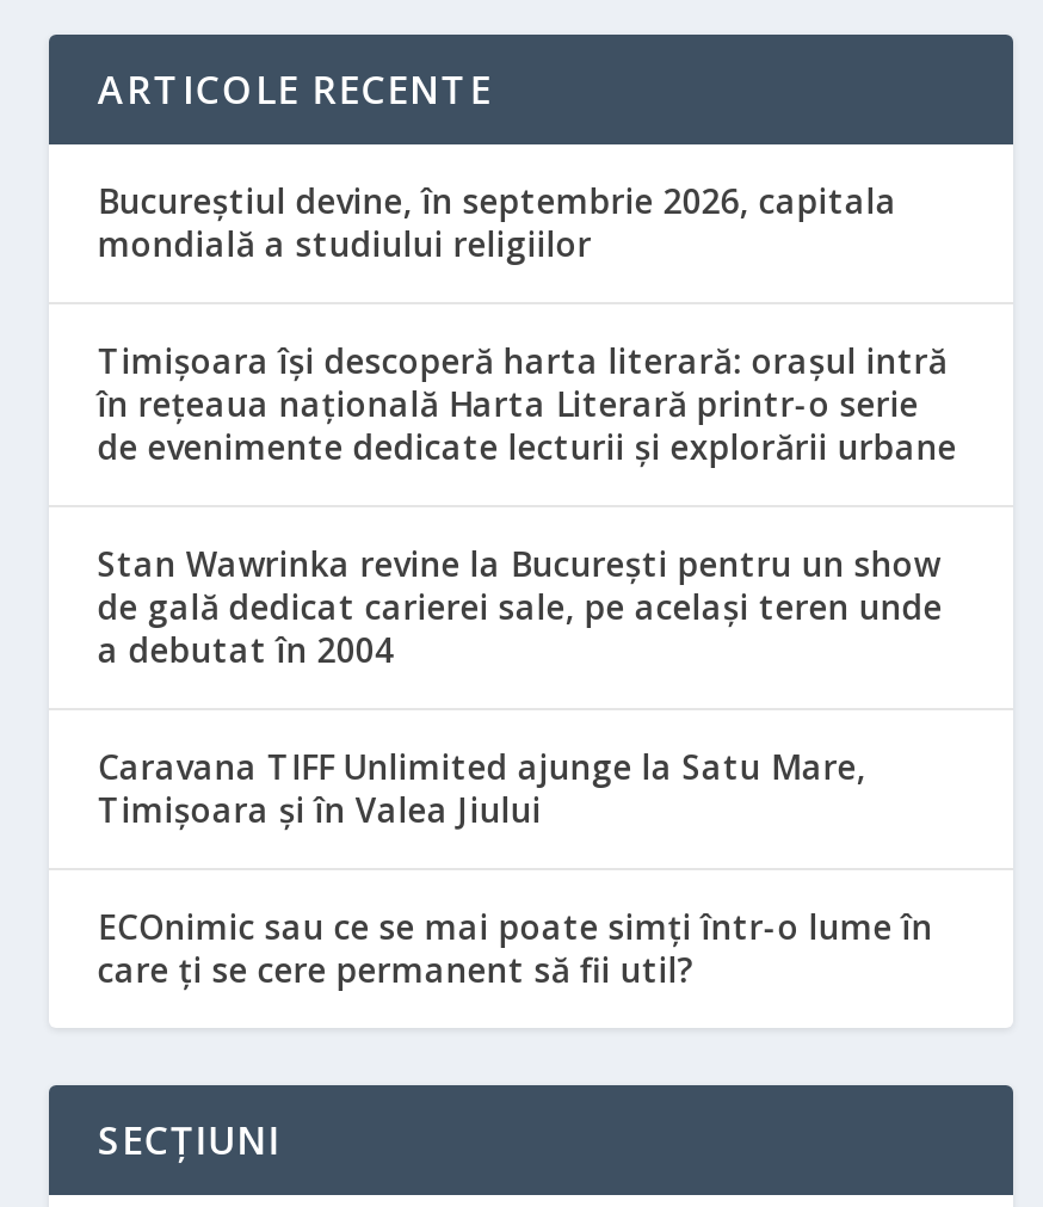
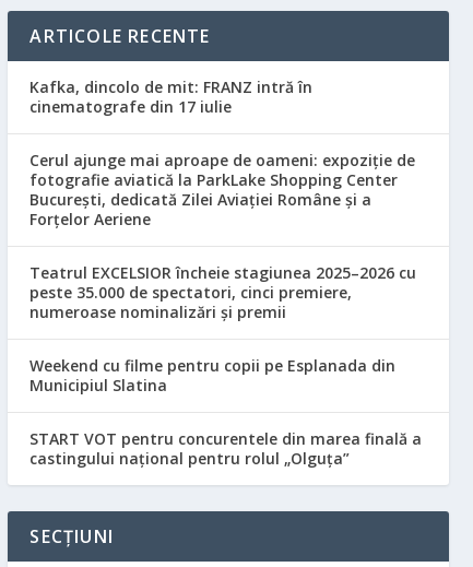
- Bucureștiul devine, în septembrie 2026, capitala
- mondială a studiului religiilor
+ Kafka, dincolo de mit: FRANZ intră în
+ cinematografe din 17 iulie

- Timișoara își descoperă harta literară: orașul intră
- în rețeaua națională Harta Literară printr-o serie
- de evenimente dedicate lecturii și explorării urbane
+ Cerul ajunge mai aproape de oameni: expoziție de
+ fotografie aviatică la ParkLake Shopping Center
+ București, dedicată Zilei Aviației Române și a
+ Forțelor Aeriene

- Stan Wawrinka revine la București pentru un show
- de gală dedicat carierei sale, pe același teren unde
- a debutat în 2004
+ Teatrul EXCELSIOR încheie stagiunea 2025–2026 cu
+ peste 35.000 de spectatori, cinci premiere,
+ numeroase nominalizări și premii

- Caravana TIFF Unlimited ajunge la Satu Mare,
- Timișoara și în Valea Jiului
+ Weekend cu filme pentru copii pe Esplanada din
+ Municipiul Slatina

- ECOnimic sau ce se mai poate simți într-o lume în
- care ți se cere permanent să fii util?
+ START VOT pentru concurentele din marea finală a
+ castingului național pentru rolul „Olguța”
